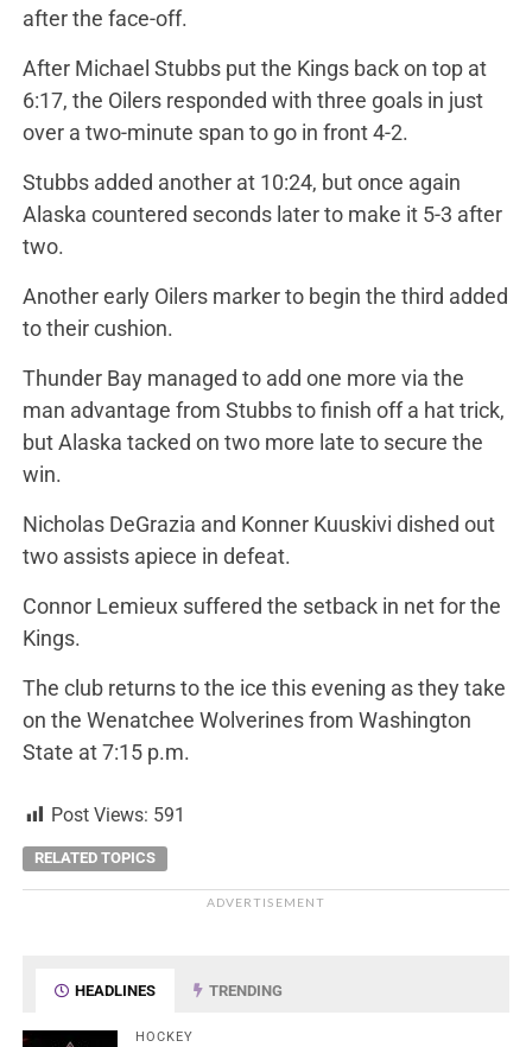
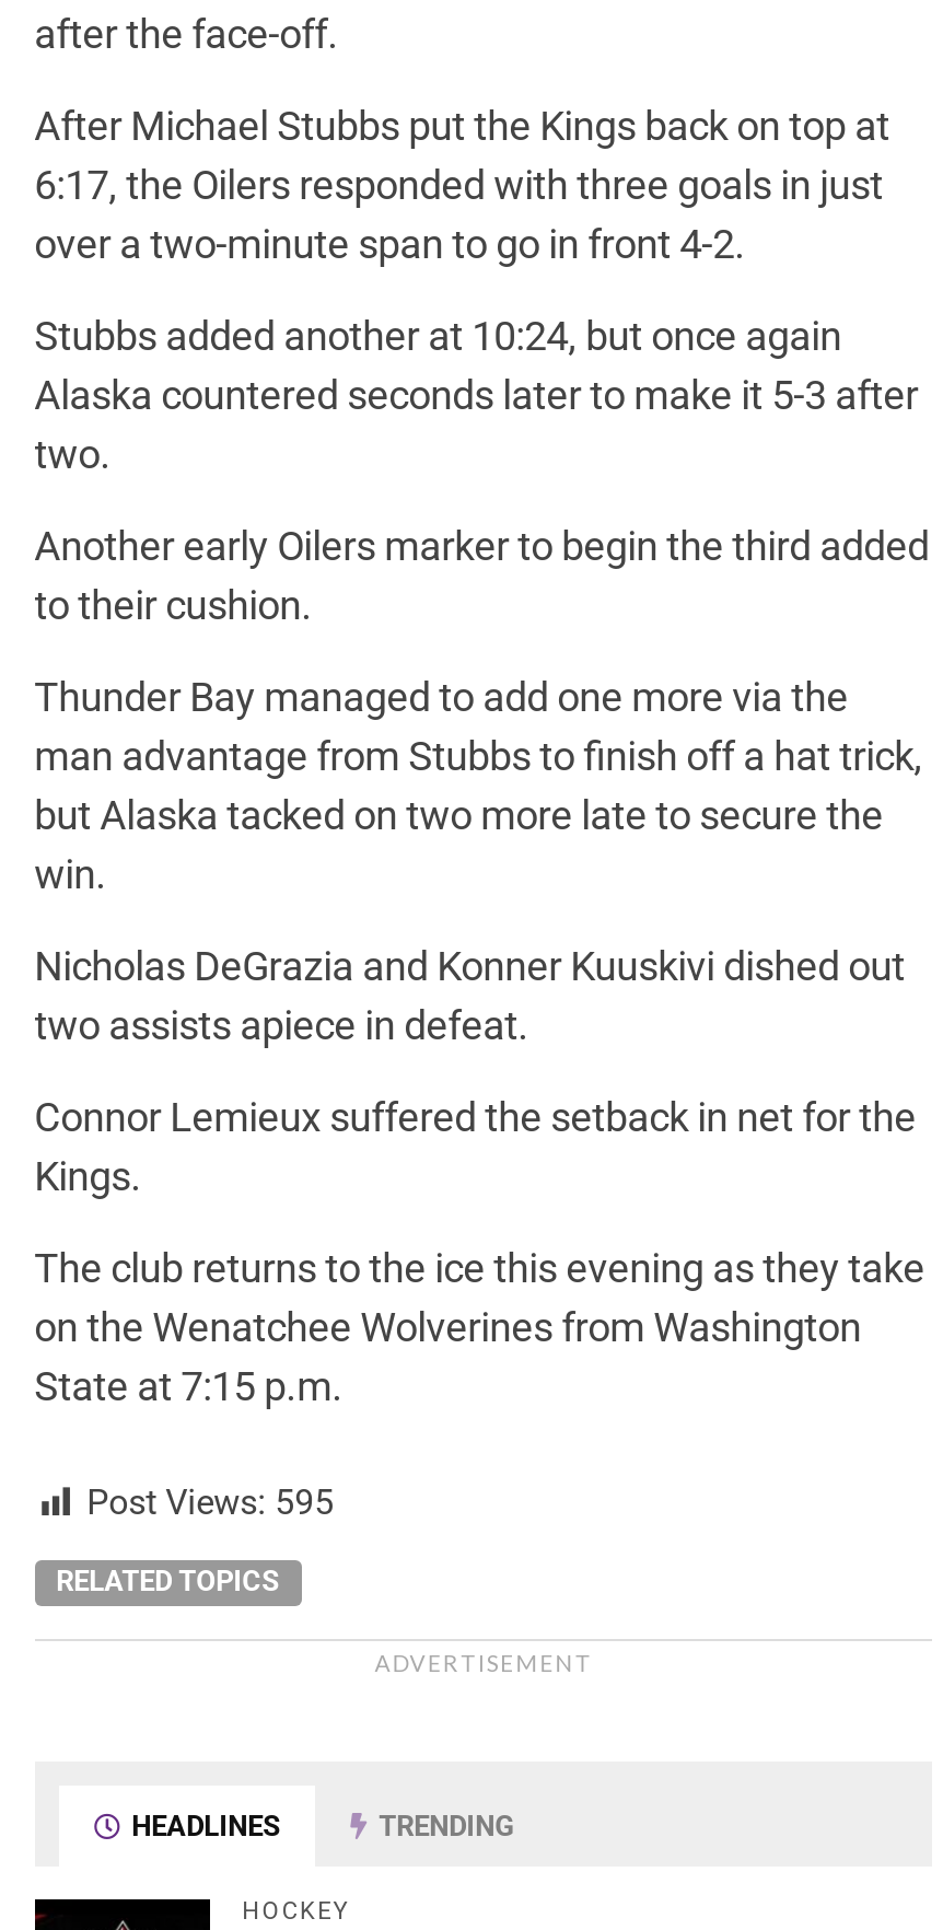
- Post Views: 591
+ Post Views: 595
